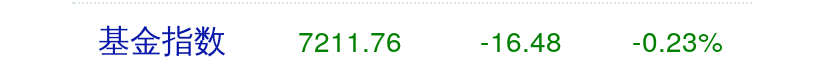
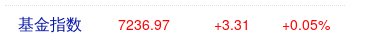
- 7211.76
+ 7236.97

- -16.48
+ +3.31

- -0.23%
+ +0.05%
